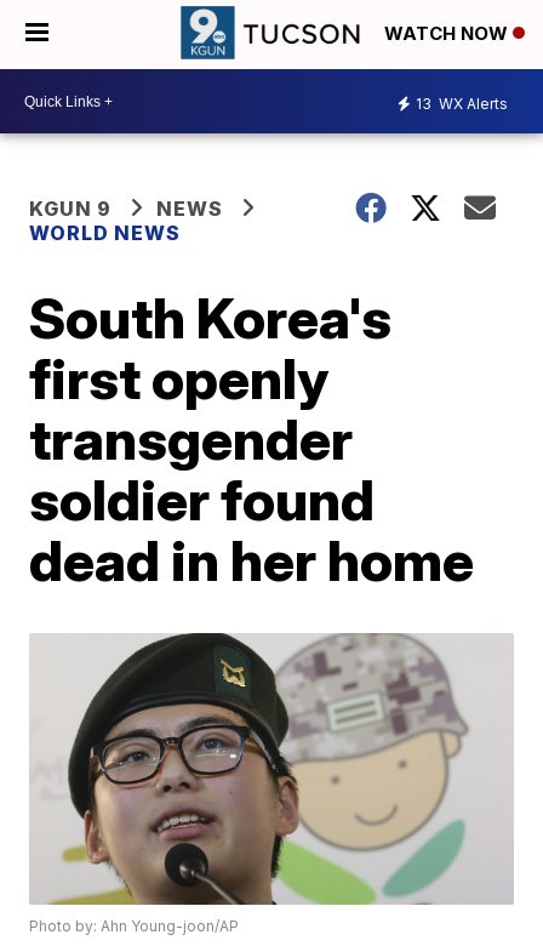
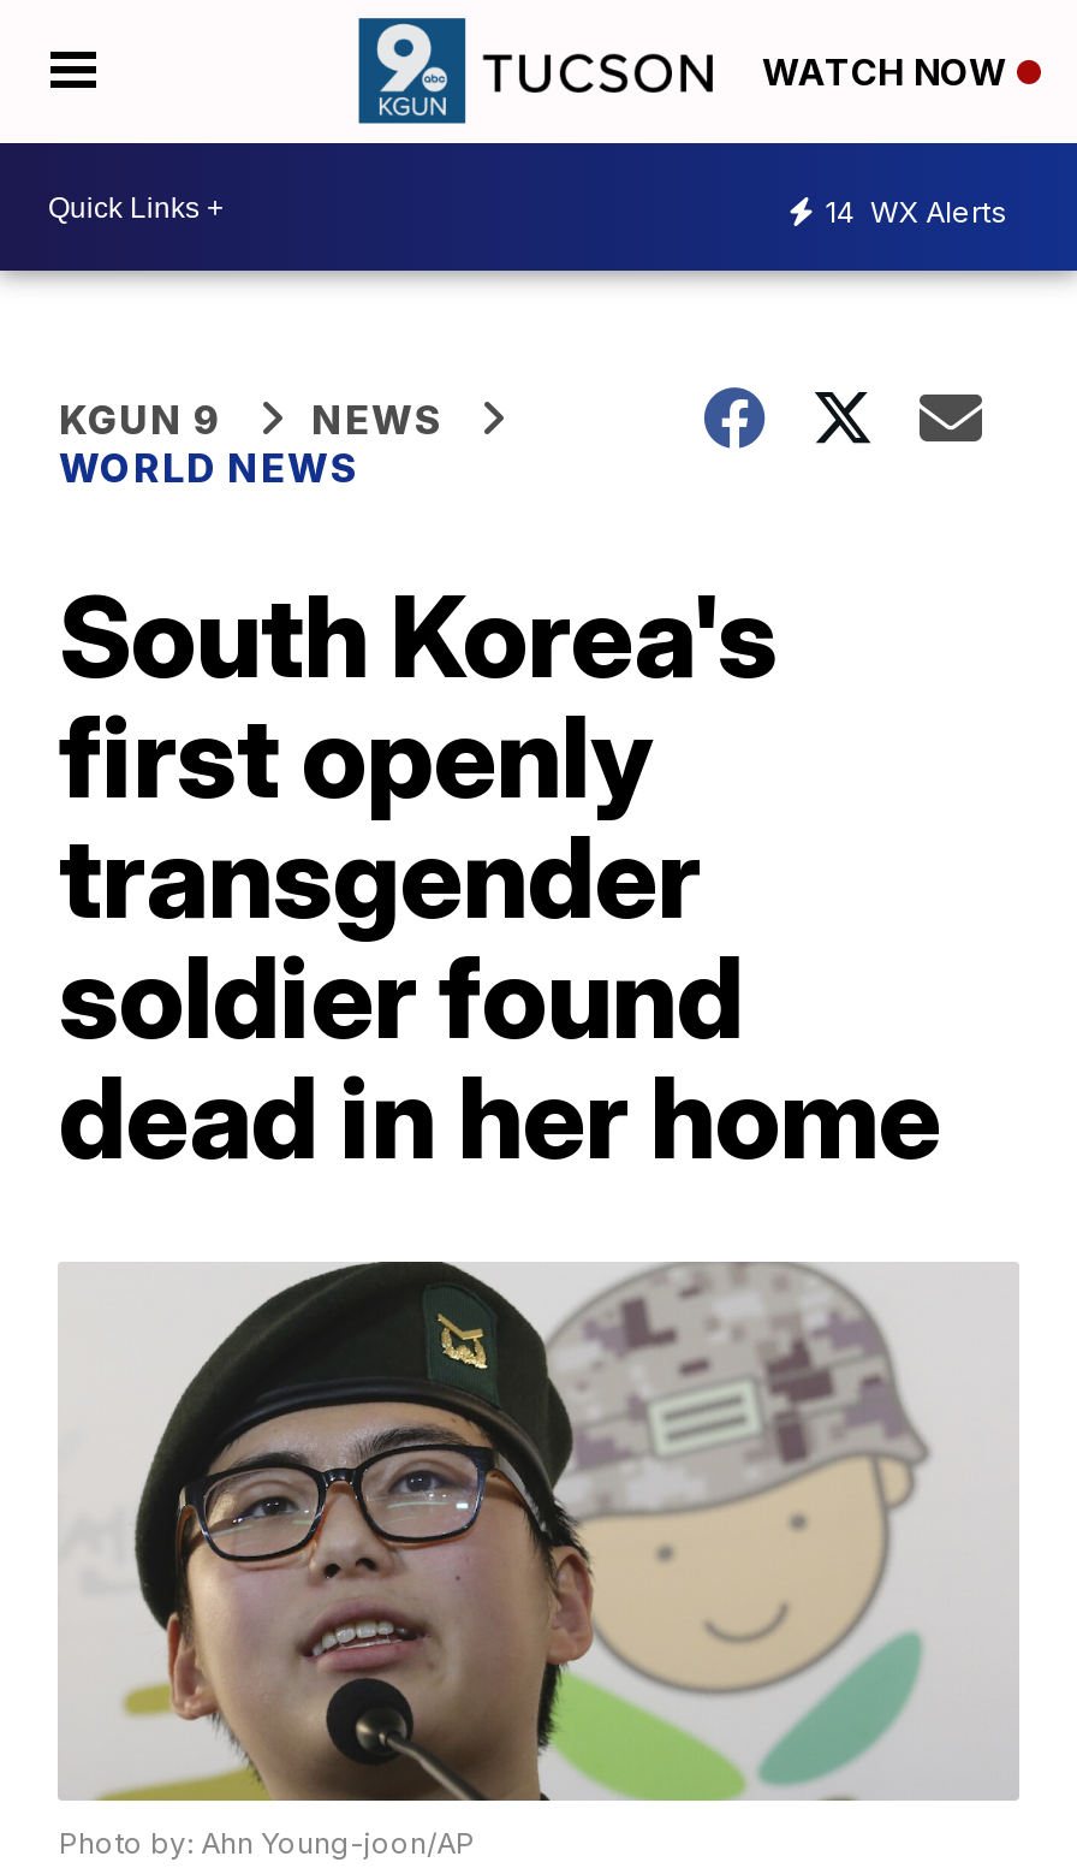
- 13 WX Alerts
+ 14 WX Alerts
